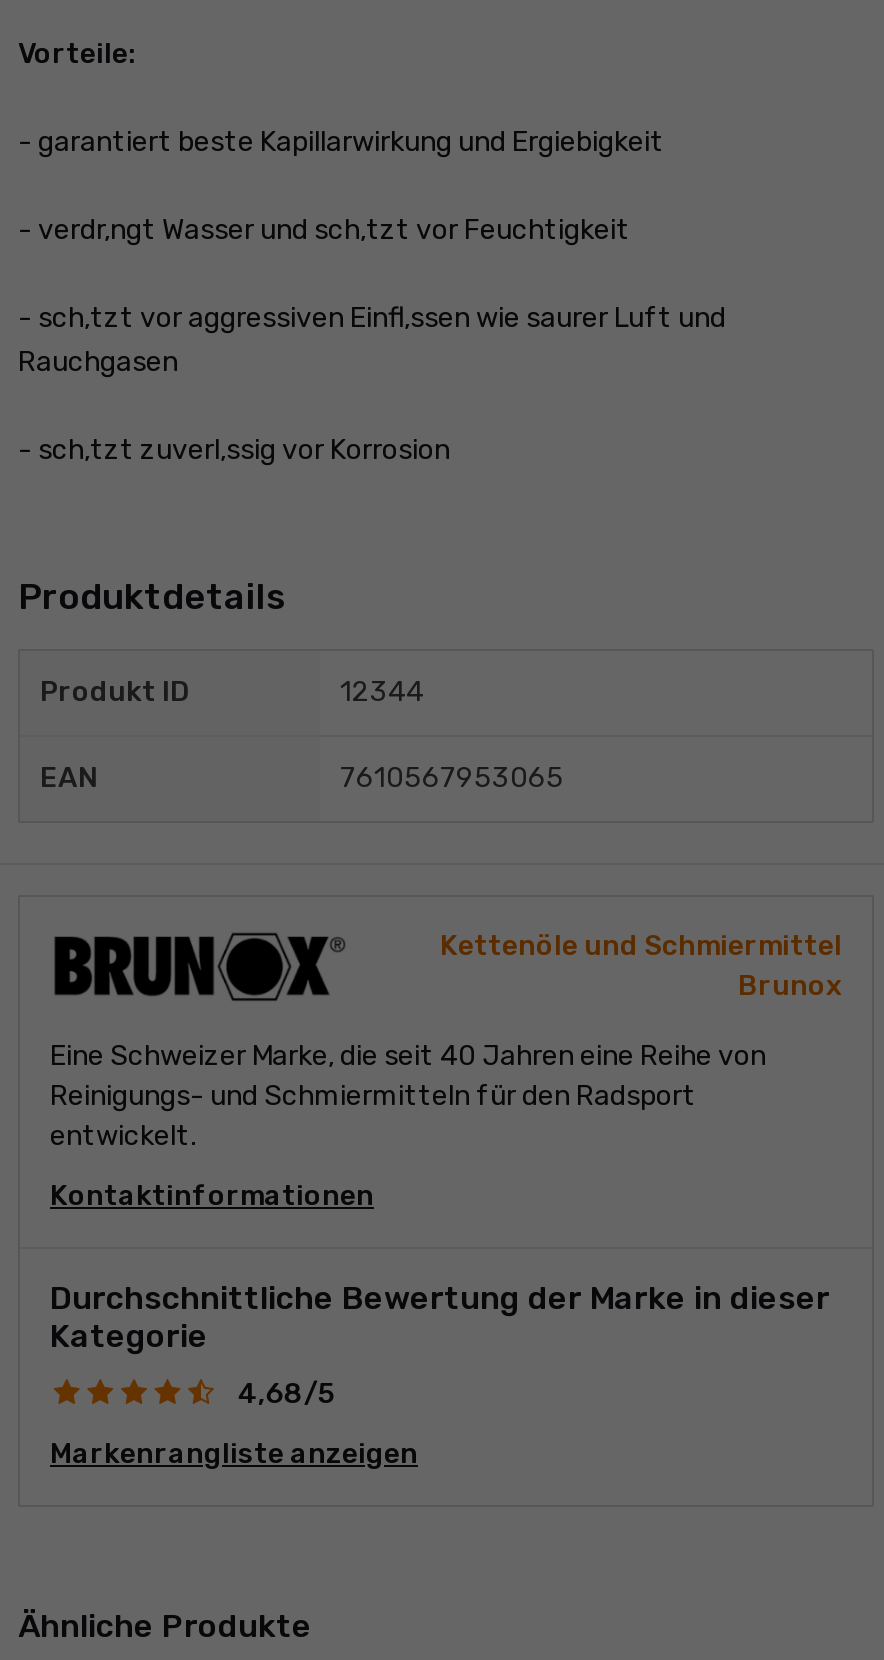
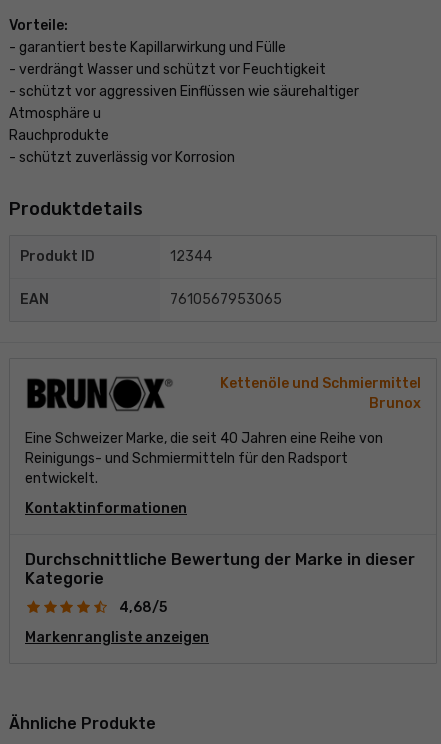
- - garantiert beste Kapillarwirkung und Ergiebigkeit
- - verdr‚ngt Wasser und sch‚tzt vor Feuchtigkeit
- - sch‚tzt vor aggressiven Einfl‚ssen wie saurer Luft und
- Rauchgasen
- - sch‚tzt zuverl‚ssig vor Korrosion
+ - garantiert beste Kapillarwirkung und Fülle
+ - verdrängt Wasser und schützt vor Feuchtigkeit
+ - schützt vor aggressiven Einflüssen wie säurehaltiger
+ Atmosphäre u
+ Rauchprodukte
+ - schützt zuverlässig vor Korrosion
